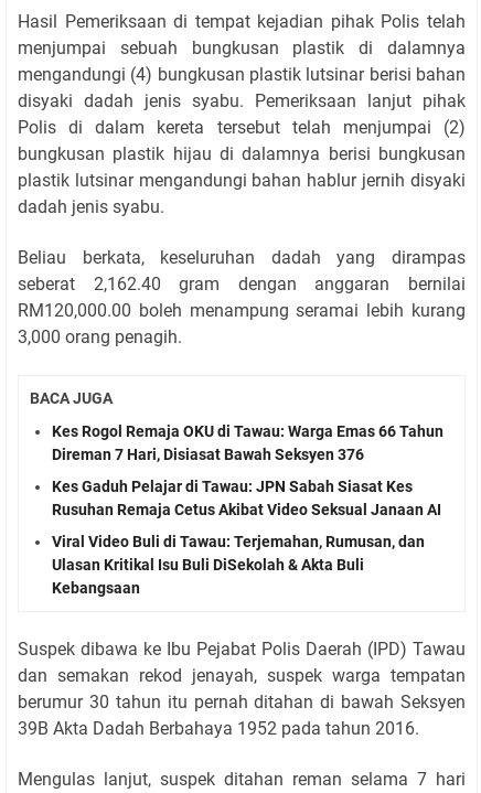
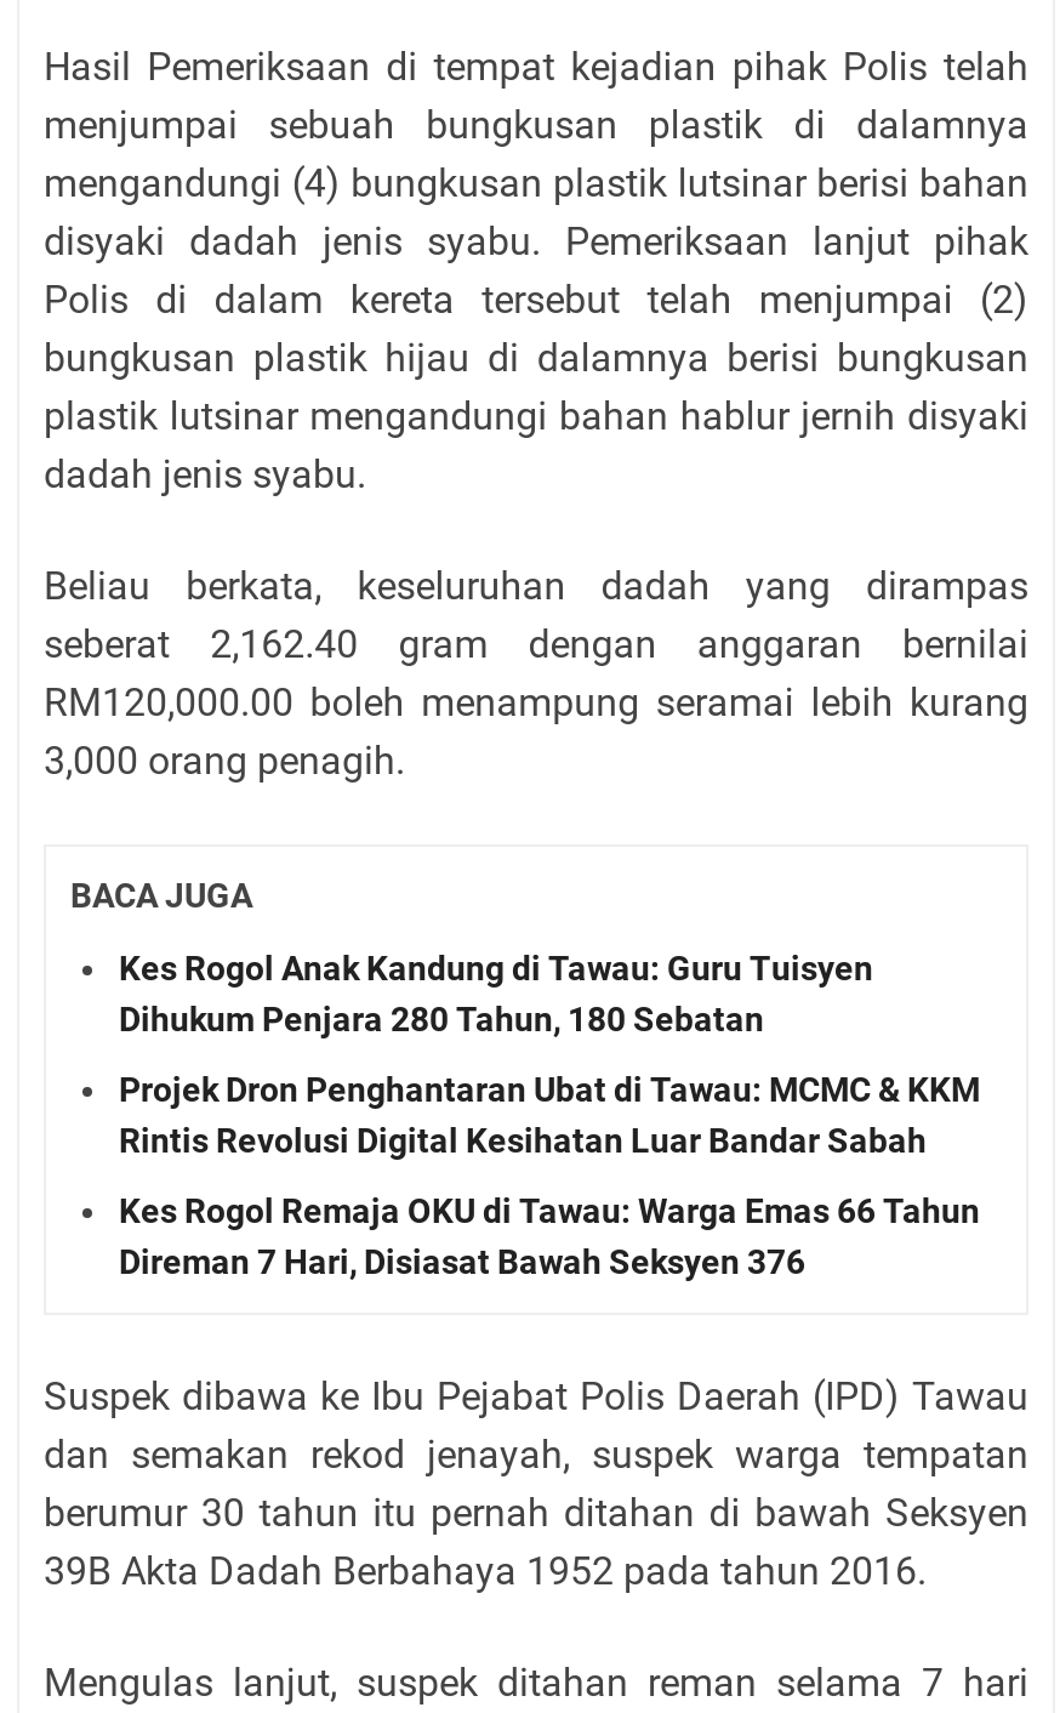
+ Kes Rogol Anak Kandung di Tawau: Guru Tuisyen
+ Dihukum Penjara 280 Tahun, 180 Sebatan
+ Projek Dron Penghantaran Ubat di Tawau: MCMC & KKM
+ Rintis Revolusi Digital Kesihatan Luar Bandar Sabah

moved down: Kes Rogol Remaja OKU di Tawau: Warga Emas 66 Tahun | Direman 7 Hari, Disiasat Bawah Seksyen 376

- Kes Gaduh Pelajar di Tawau: JPN Sabah Siasat Kes
- Rusuhan Remaja Cetus Akibat Video Seksual Janaan AI
- Viral Video Buli di Tawau: Terjemahan, Rumusan, dan
- Ulasan Kritikal Isu Buli DiSekolah & Akta Buli
- Kebangsaan
